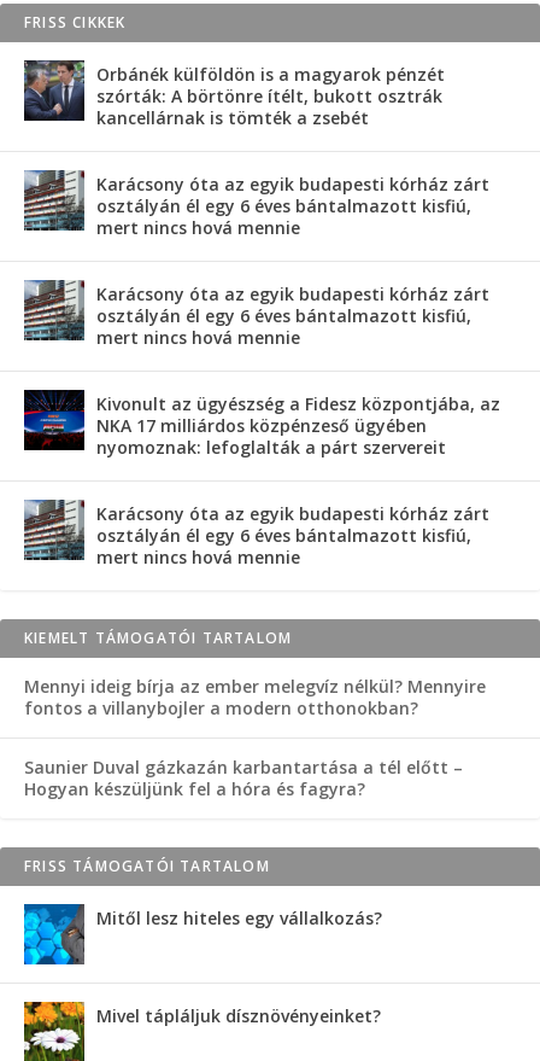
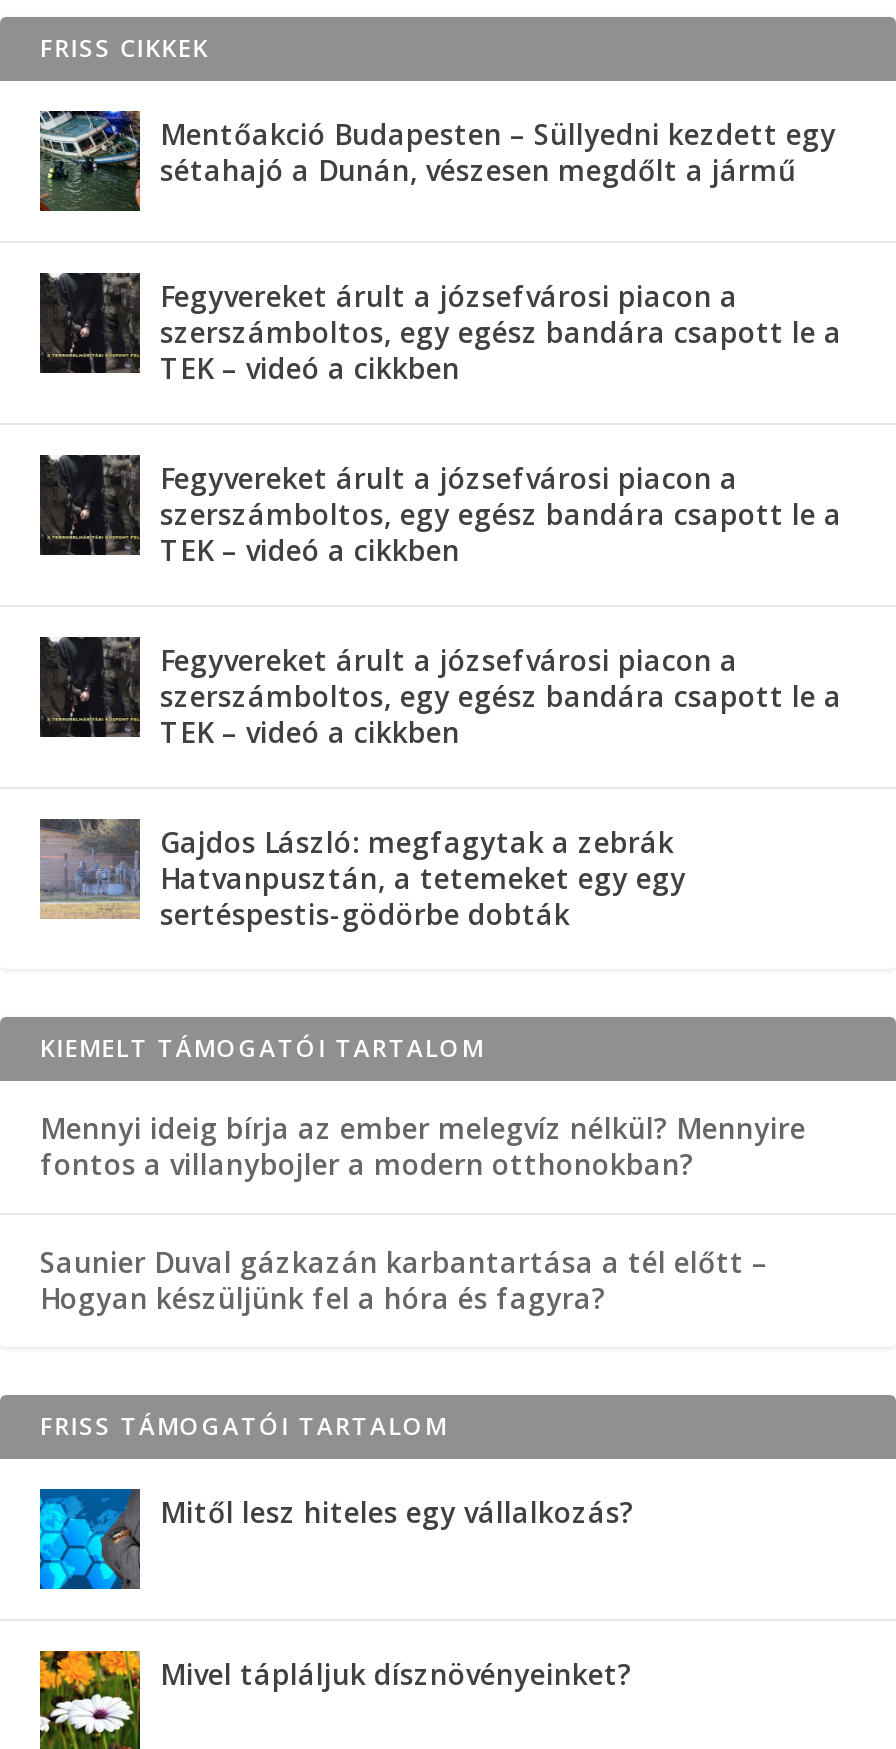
- [image]
- Orbánék külföldön is a magyarok pénzét
- szórták: A börtönre ítélt, bukott osztrák
- kancellárnak is tömték a zsebét
+ [image]
+ Mentőakció Budapesten – Süllyedni kezdett egy
+ sétahajó a Dunán, vészesen megdőlt a jármű

- [image]
- Karácsony óta az egyik budapesti kórház zárt
- osztályán él egy 6 éves bántalmazott kisfiú,
- mert nincs hová mennie
+ [image]
+ Fegyvereket árult a józsefvárosi piacon a
+ szerszámboltos, egy egész bandára csapott le a
+ TEK – videó a cikkben

- [image]
- Karácsony óta az egyik budapesti kórház zárt
- osztályán él egy 6 éves bántalmazott kisfiú,
- mert nincs hová mennie
+ [image]
+ Fegyvereket árult a józsefvárosi piacon a
+ szerszámboltos, egy egész bandára csapott le a
+ TEK – videó a cikkben

- [image]
- Kivonult az ügyészség a Fidesz központjába, az
- NKA 17 milliárdos közpénzeső ügyében
- nyomoznak: lefoglalták a párt szervereit
+ [image]
+ Fegyvereket árult a józsefvárosi piacon a
+ szerszámboltos, egy egész bandára csapott le a
+ TEK – videó a cikkben

- [image]
- Karácsony óta az egyik budapesti kórház zárt
- osztályán él egy 6 éves bántalmazott kisfiú,
- mert nincs hová mennie
+ [image]
+ Gajdos László: megfagytak a zebrák
+ Hatvanpusztán, a tetemeket egy egy
+ sertéspestis-gödörbe dobták
